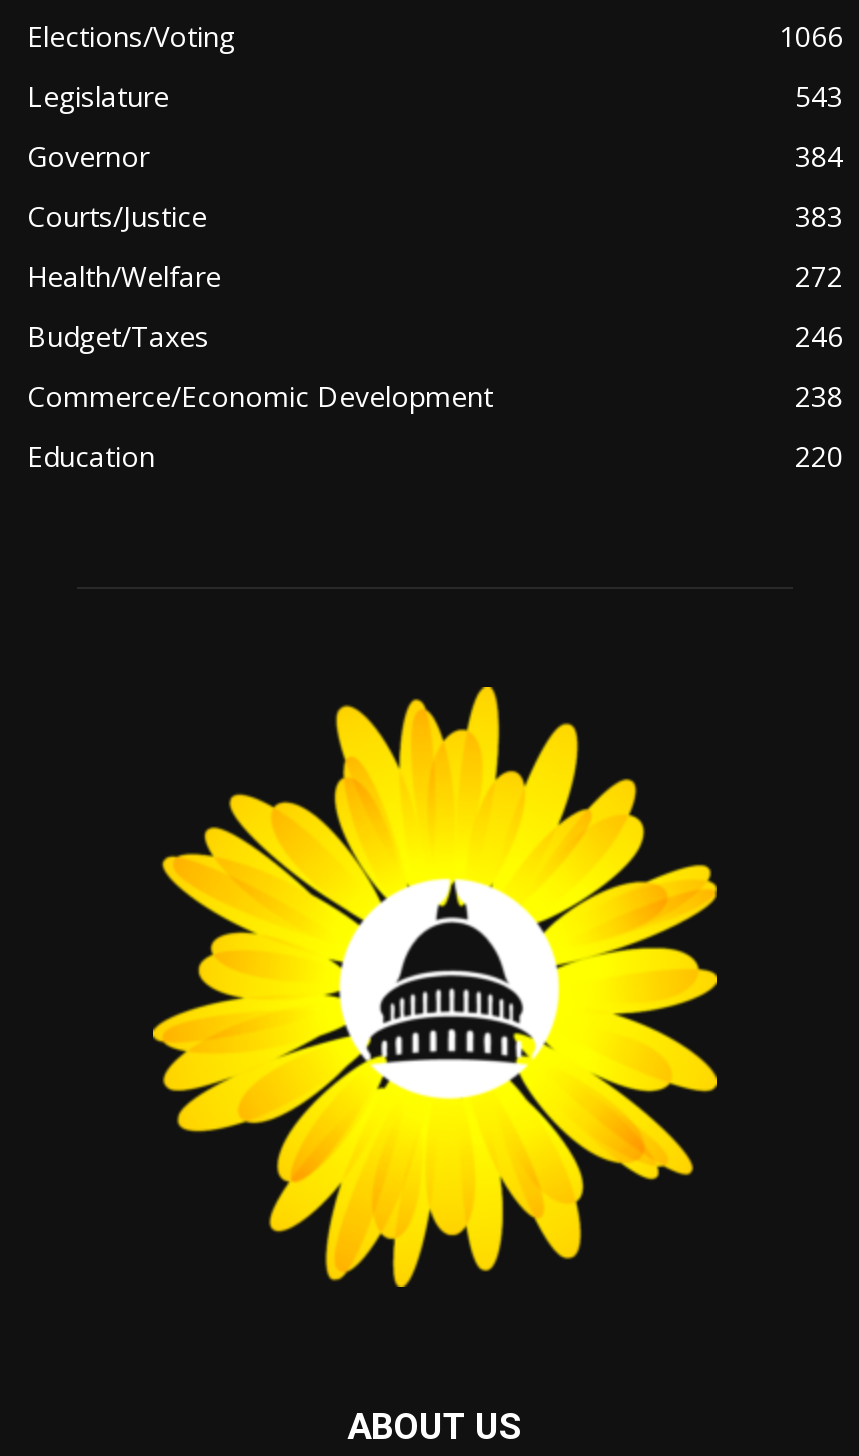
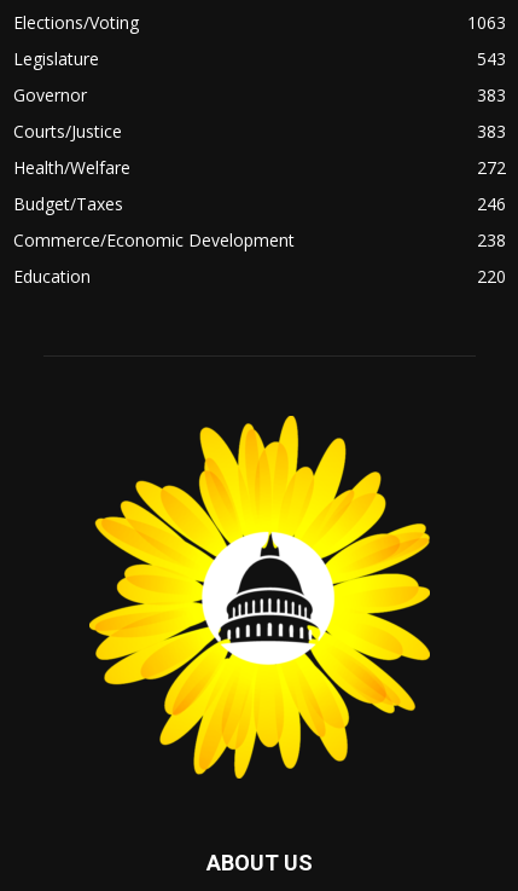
- 1066
+ 1063

- 384
+ 383
